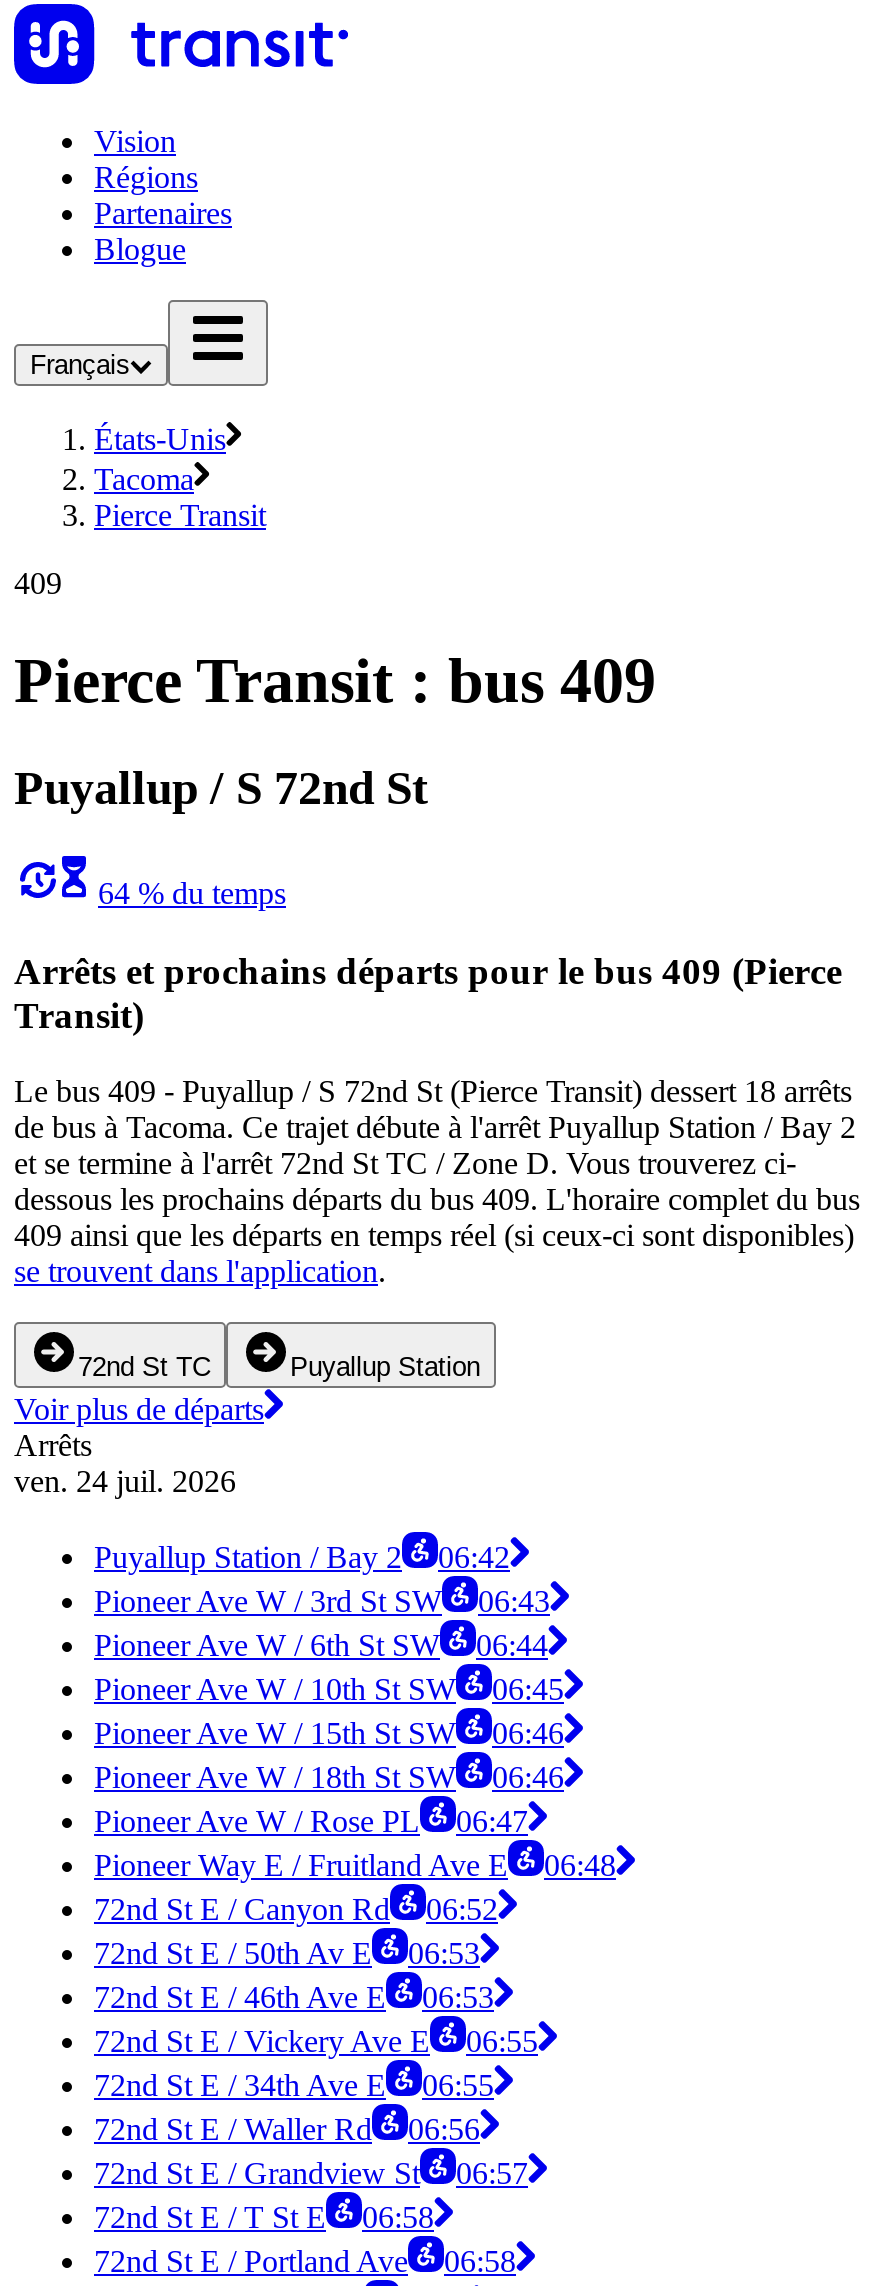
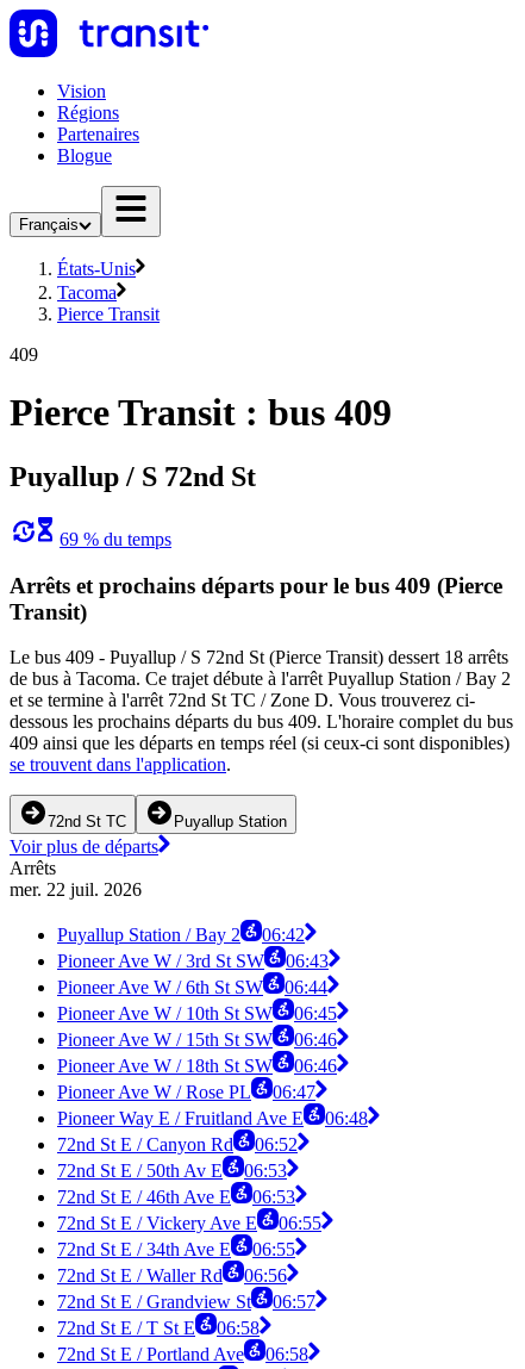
- 64 % du temps
+ 69 % du temps

- ven. 24 juil. 2026
+ mer. 22 juil. 2026
